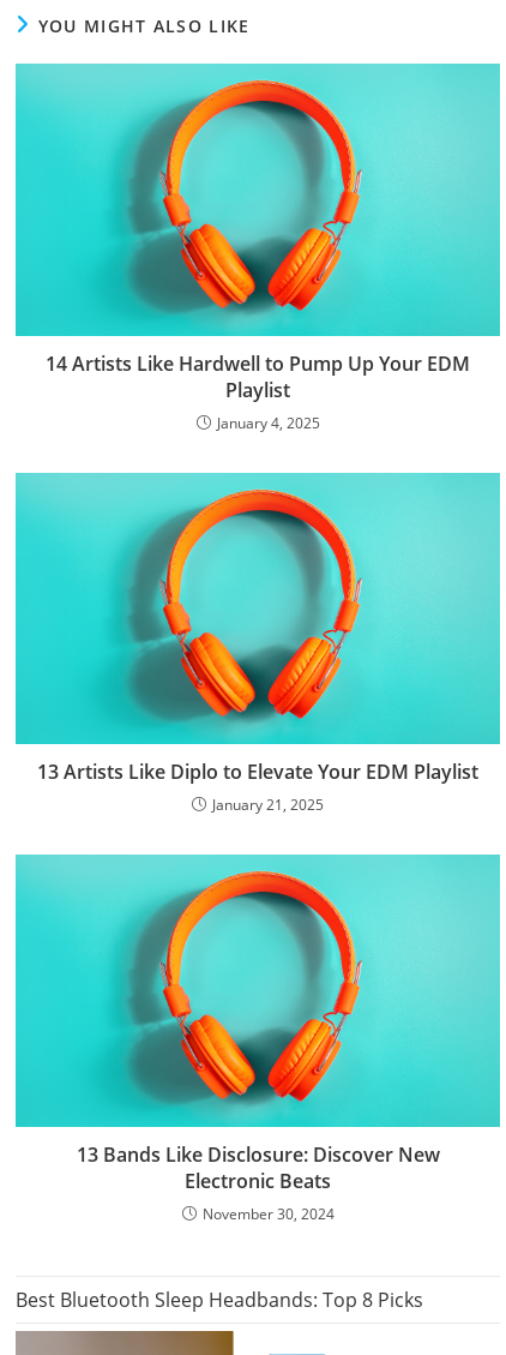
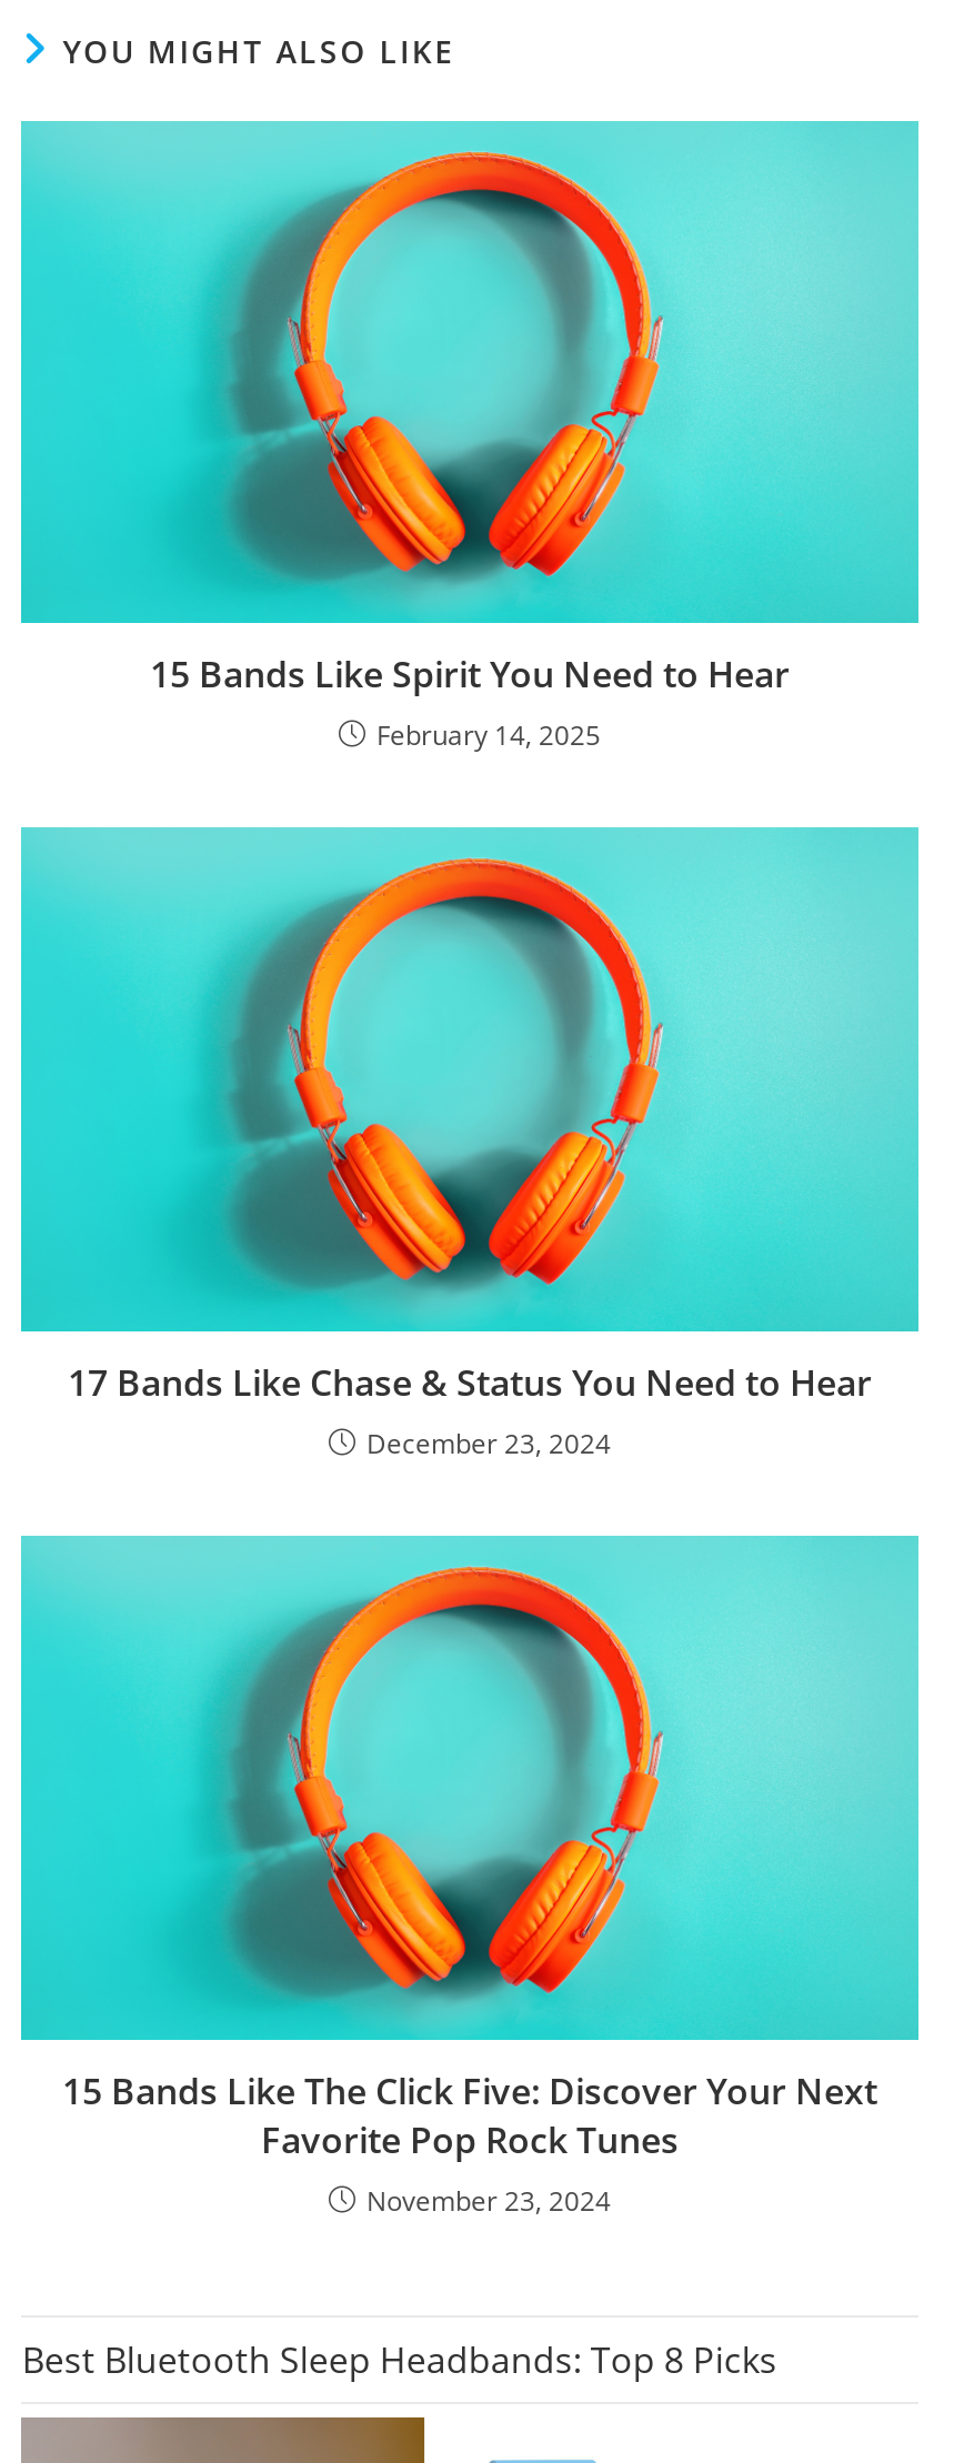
- 14 Artists Like Hardwell to Pump Up Your EDM
- Playlist
- January 4, 2025
+ 15 Bands Like Spirit You Need to Hear
+ February 14, 2025

- 13 Artists Like Diplo to Elevate Your EDM Playlist
- January 21, 2025
+ 17 Bands Like Chase & Status You Need to Hear
+ December 23, 2024

- 13 Bands Like Disclosure: Discover New
- Electronic Beats
- November 30, 2024
+ 15 Bands Like The Click Five: Discover Your Next
+ Favorite Pop Rock Tunes
+ November 23, 2024
